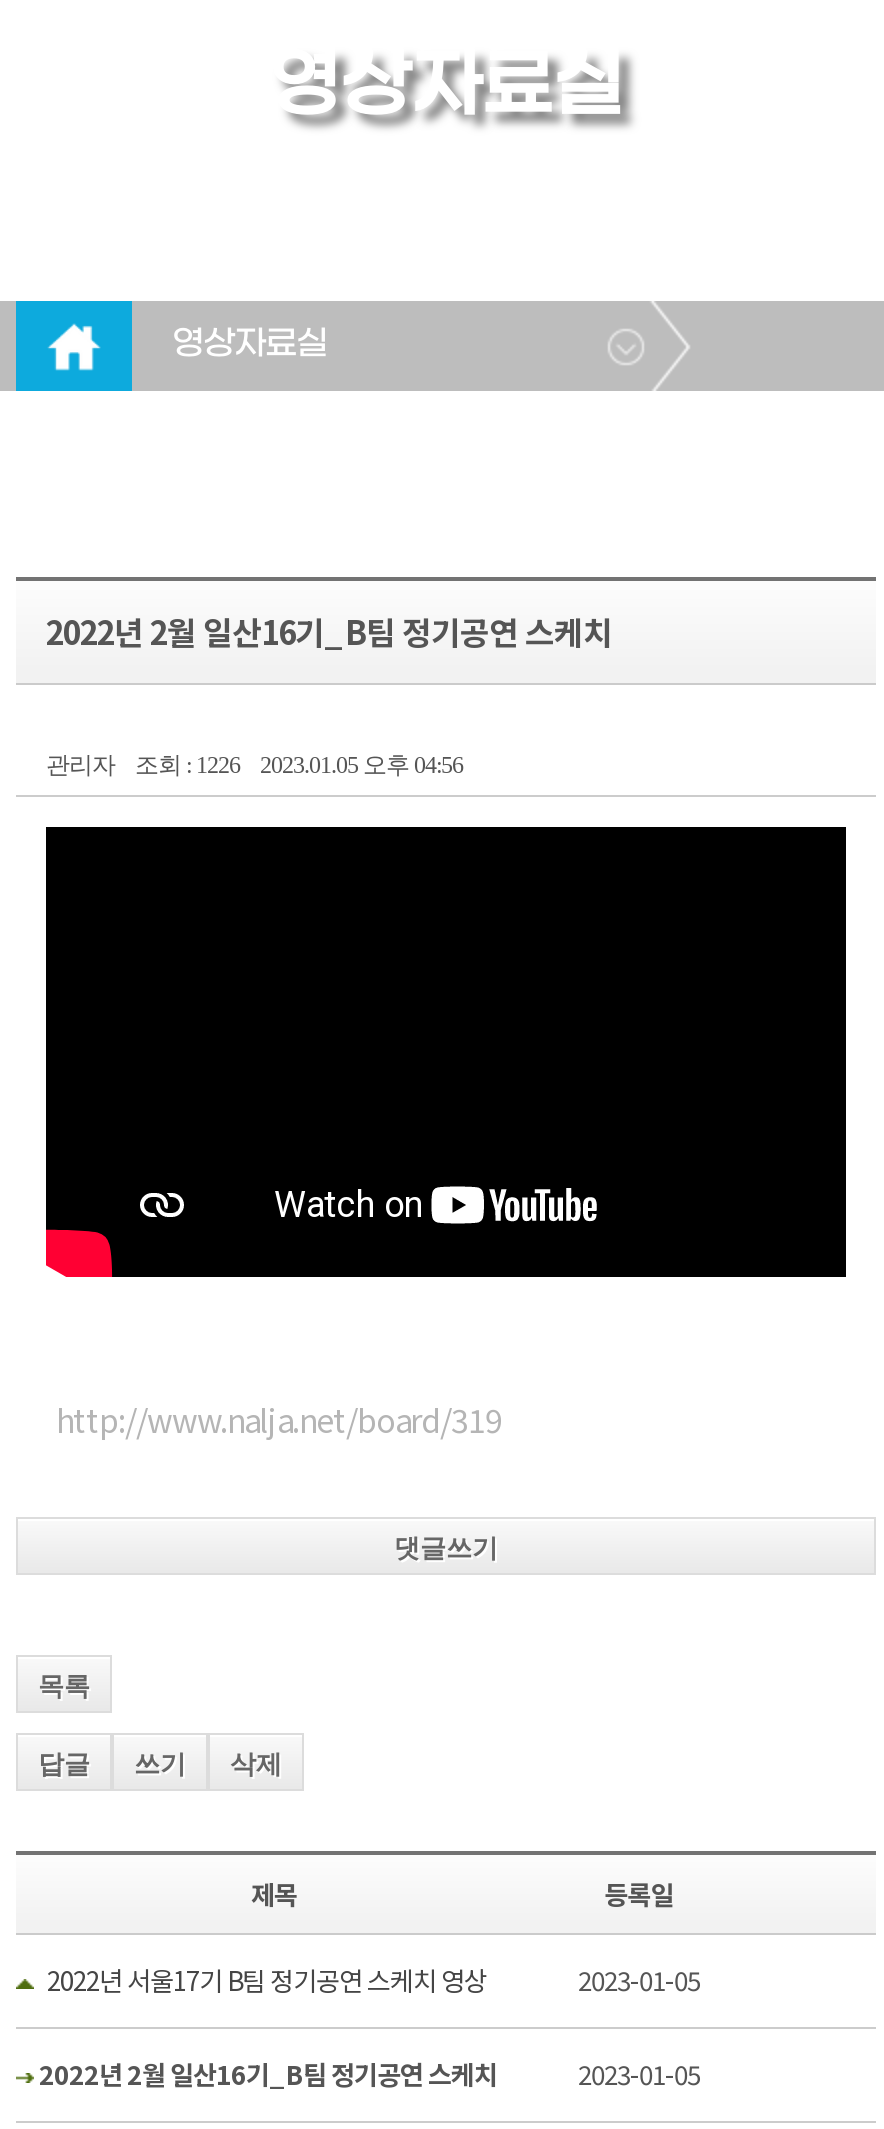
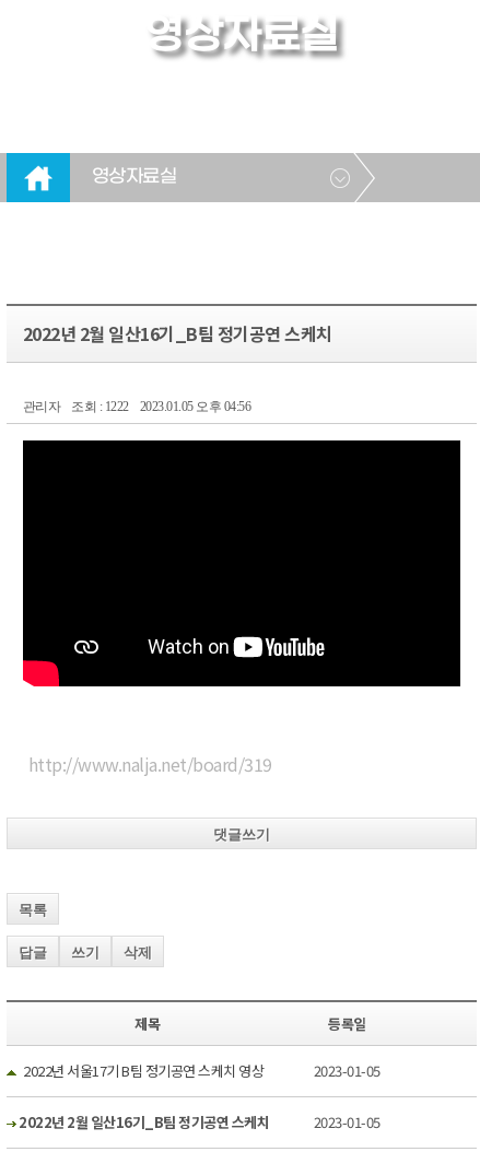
- 관리자 조회 : 1226 2023.01.05 오후 04:56
+ 관리자 조회 : 1222 2023.01.05 오후 04:56
